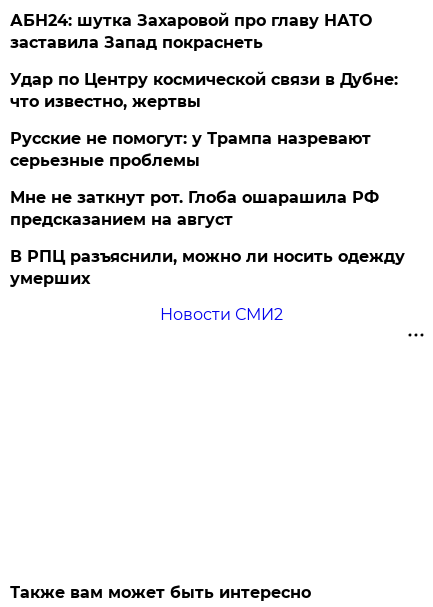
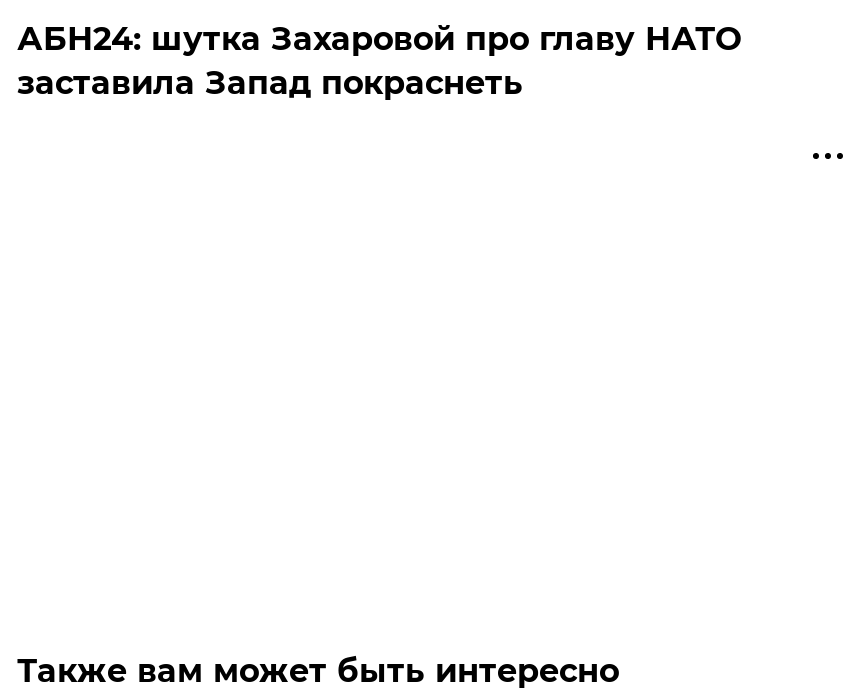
- Удар по Центру космической связи в Дубне:
- что известно, жертвы
- Русские не помогут: у Трампа назревают
- серьезные проблемы
- Мне не заткнут рот. Глоба ошарашила РФ
- предсказанием на август
- В РПЦ разъяснили, можно ли носить одежду
- умерших
- Новости СМИ2
